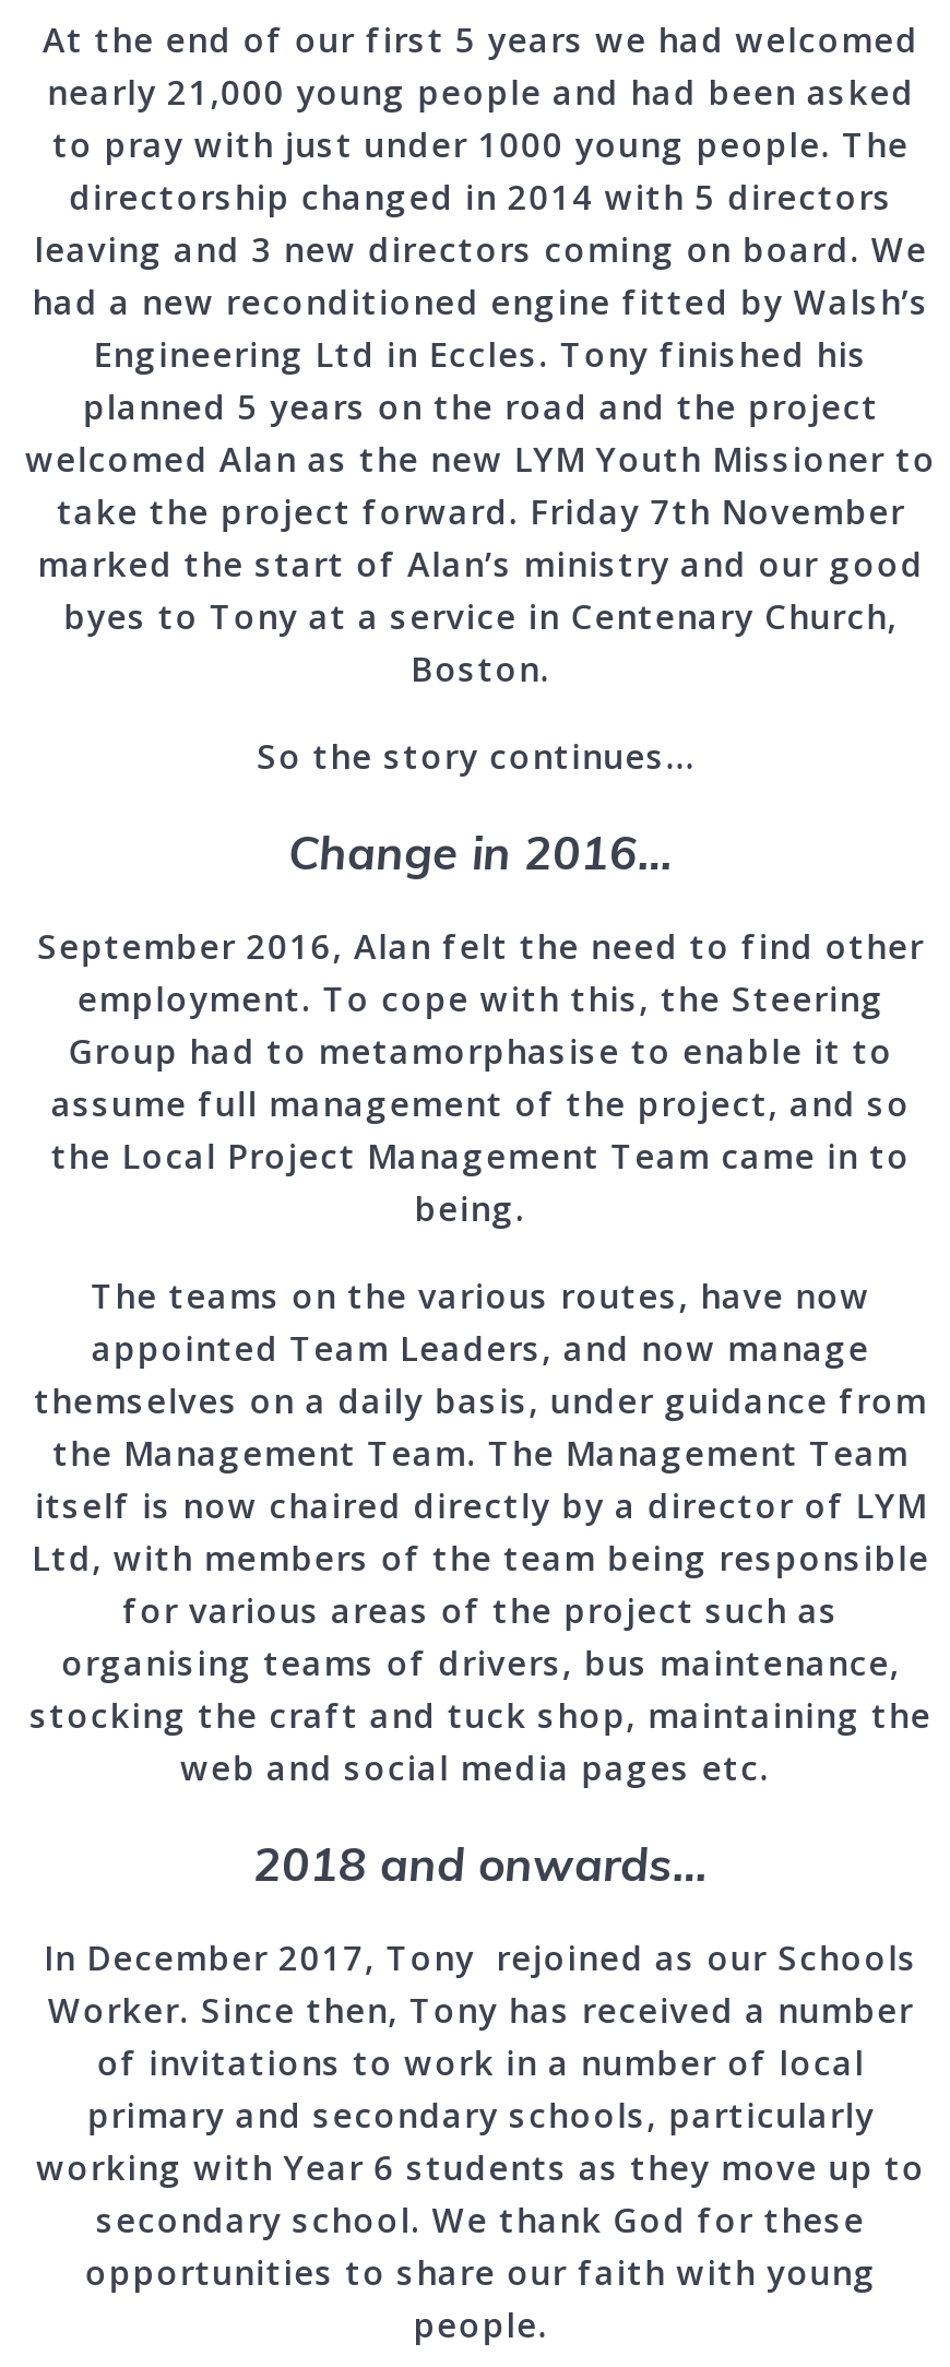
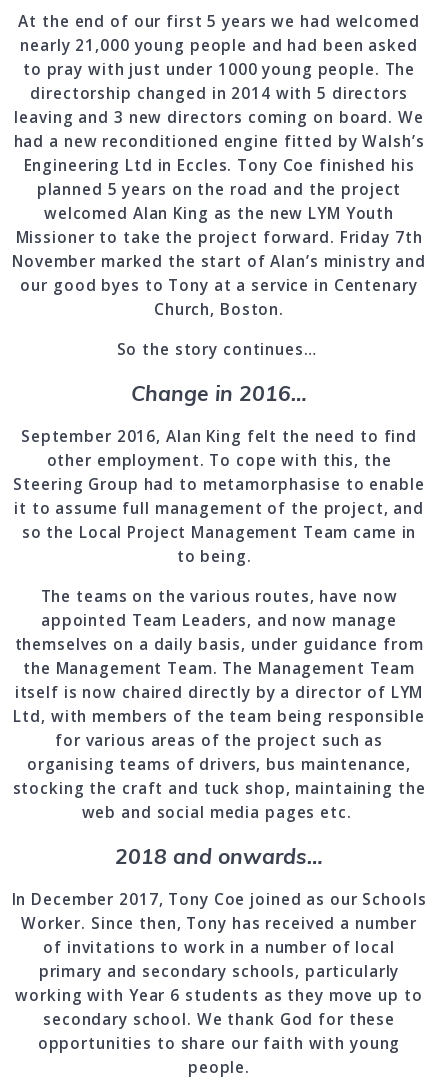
- Engineering Ltd in Eccles. Tony finished his
+ Engineering Ltd in Eccles. Tony Coe finished his

- welcomed Alan as the new LYM Youth Missioner to
- take the project forward. Friday 7th November
- marked the start of Alan’s ministry and our good
- byes to Tony at a service in Centenary Church,
- Boston.
+ welcomed Alan King as the new LYM Youth
+ Missioner to take the project forward. Friday 7th
+ November marked the start of Alan’s ministry and
+ our good byes to Tony at a service in Centenary
+ Church, Boston.

- September 2016, Alan felt the need to find other
- employment. To cope with this, the Steering
- Group had to metamorphasise to enable it to
- assume full management of the project, and so
- the Local Project Management Team came in to
- being.
+ September 2016, Alan King felt the need to find
+ other employment. To cope with this, the
+ Steering Group had to metamorphasise to enable
+ it to assume full management of the project, and
+ so the Local Project Management Team came in
+ to being.

- In December 2017, Tony rejoined as our Schools
+ In December 2017, Tony Coe joined as our Schools
